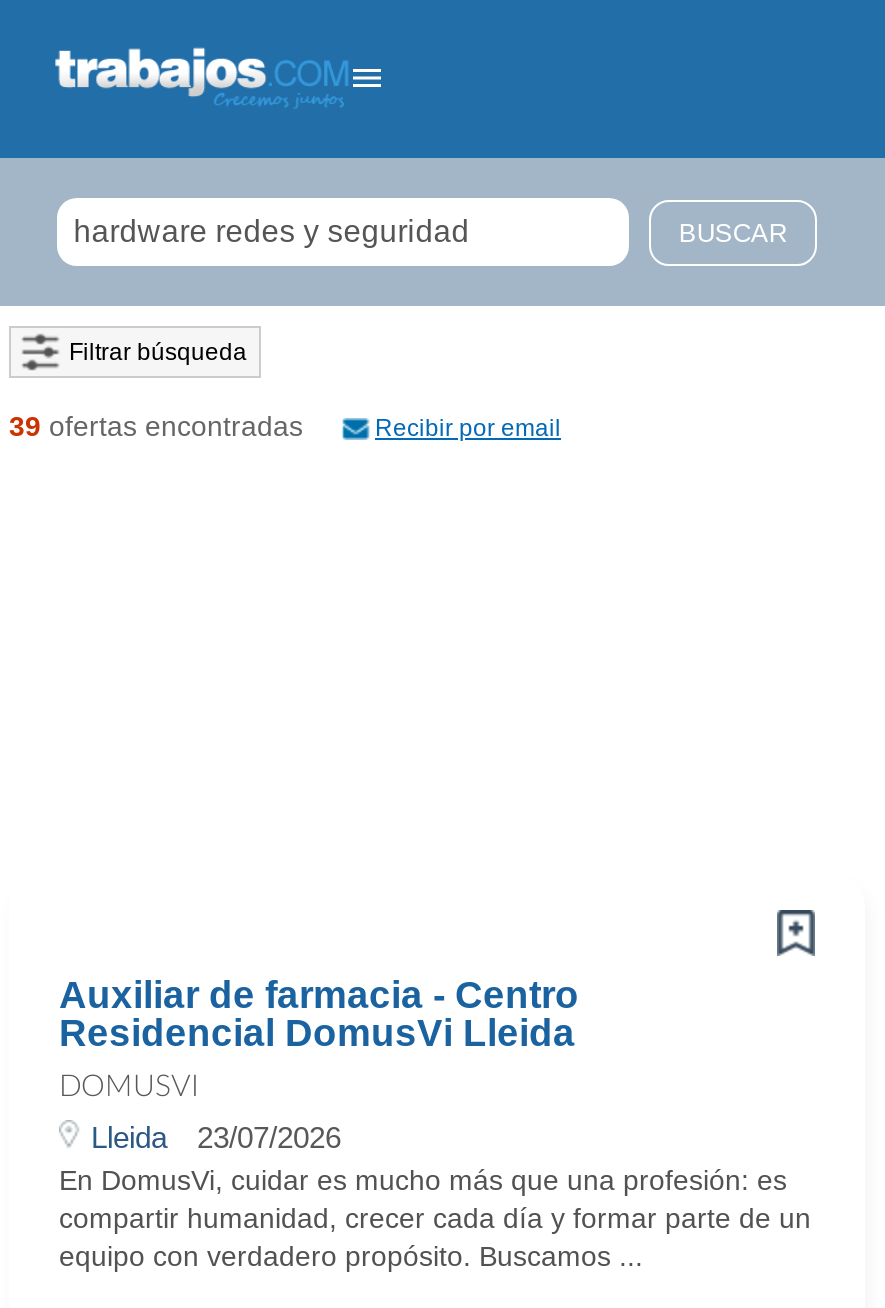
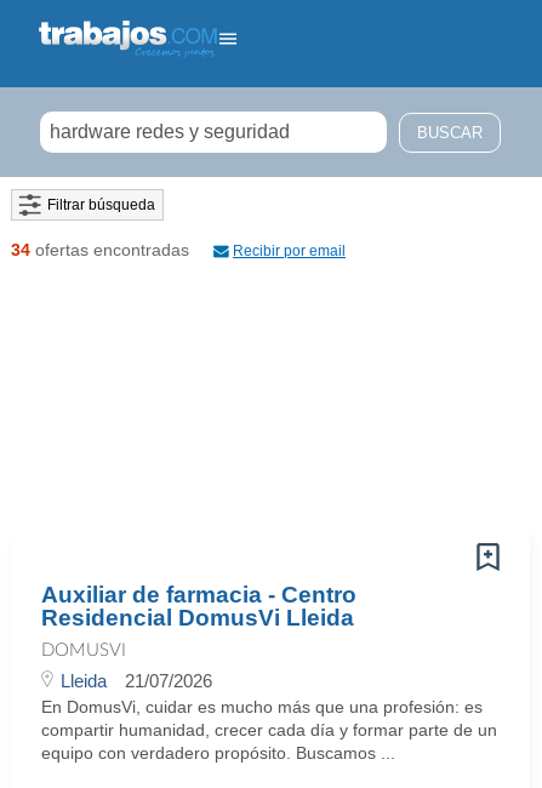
- 39 ofertas encontradas
+ 34 ofertas encontradas

- Lleida 23/07/2026
+ Lleida 21/07/2026
